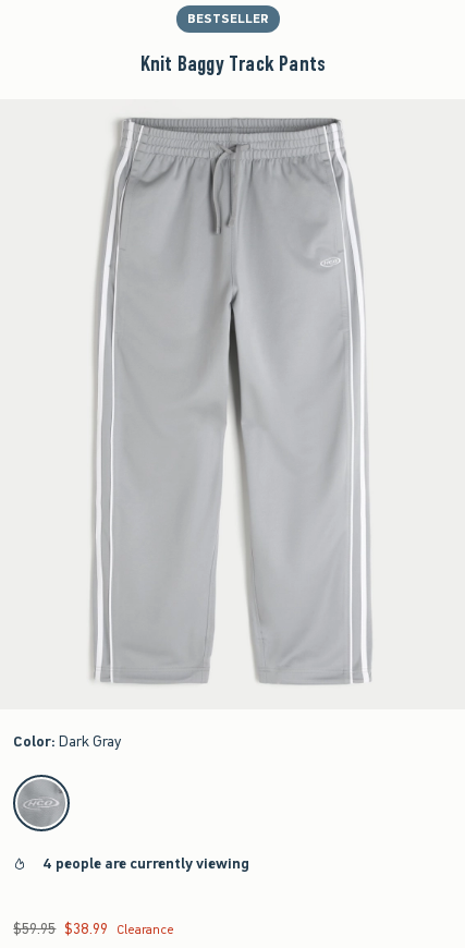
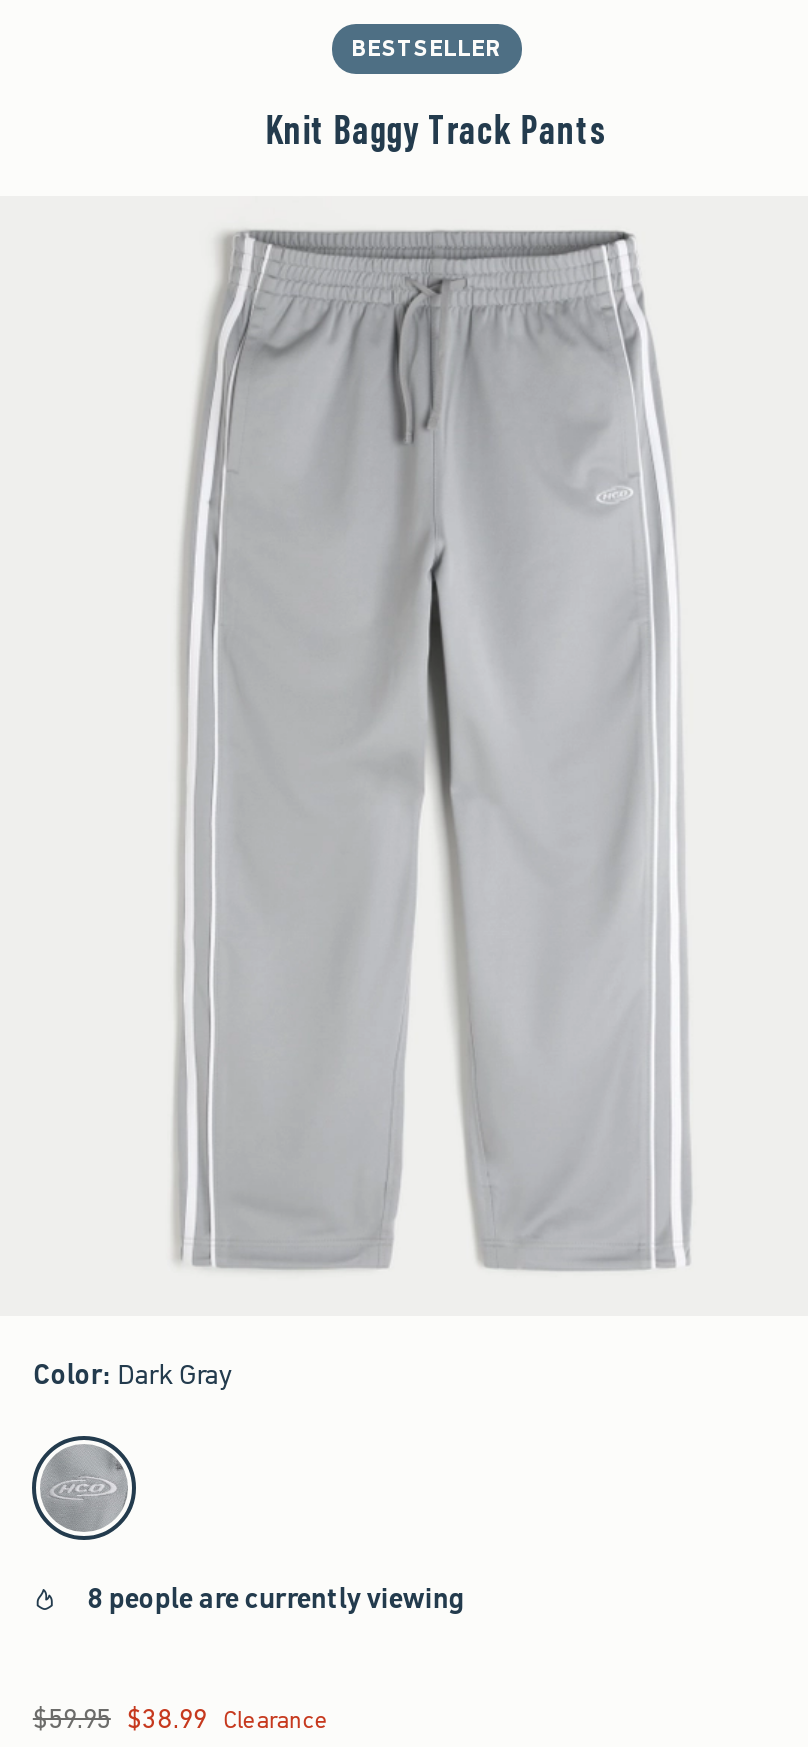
- 4 people are currently viewing
+ 8 people are currently viewing
